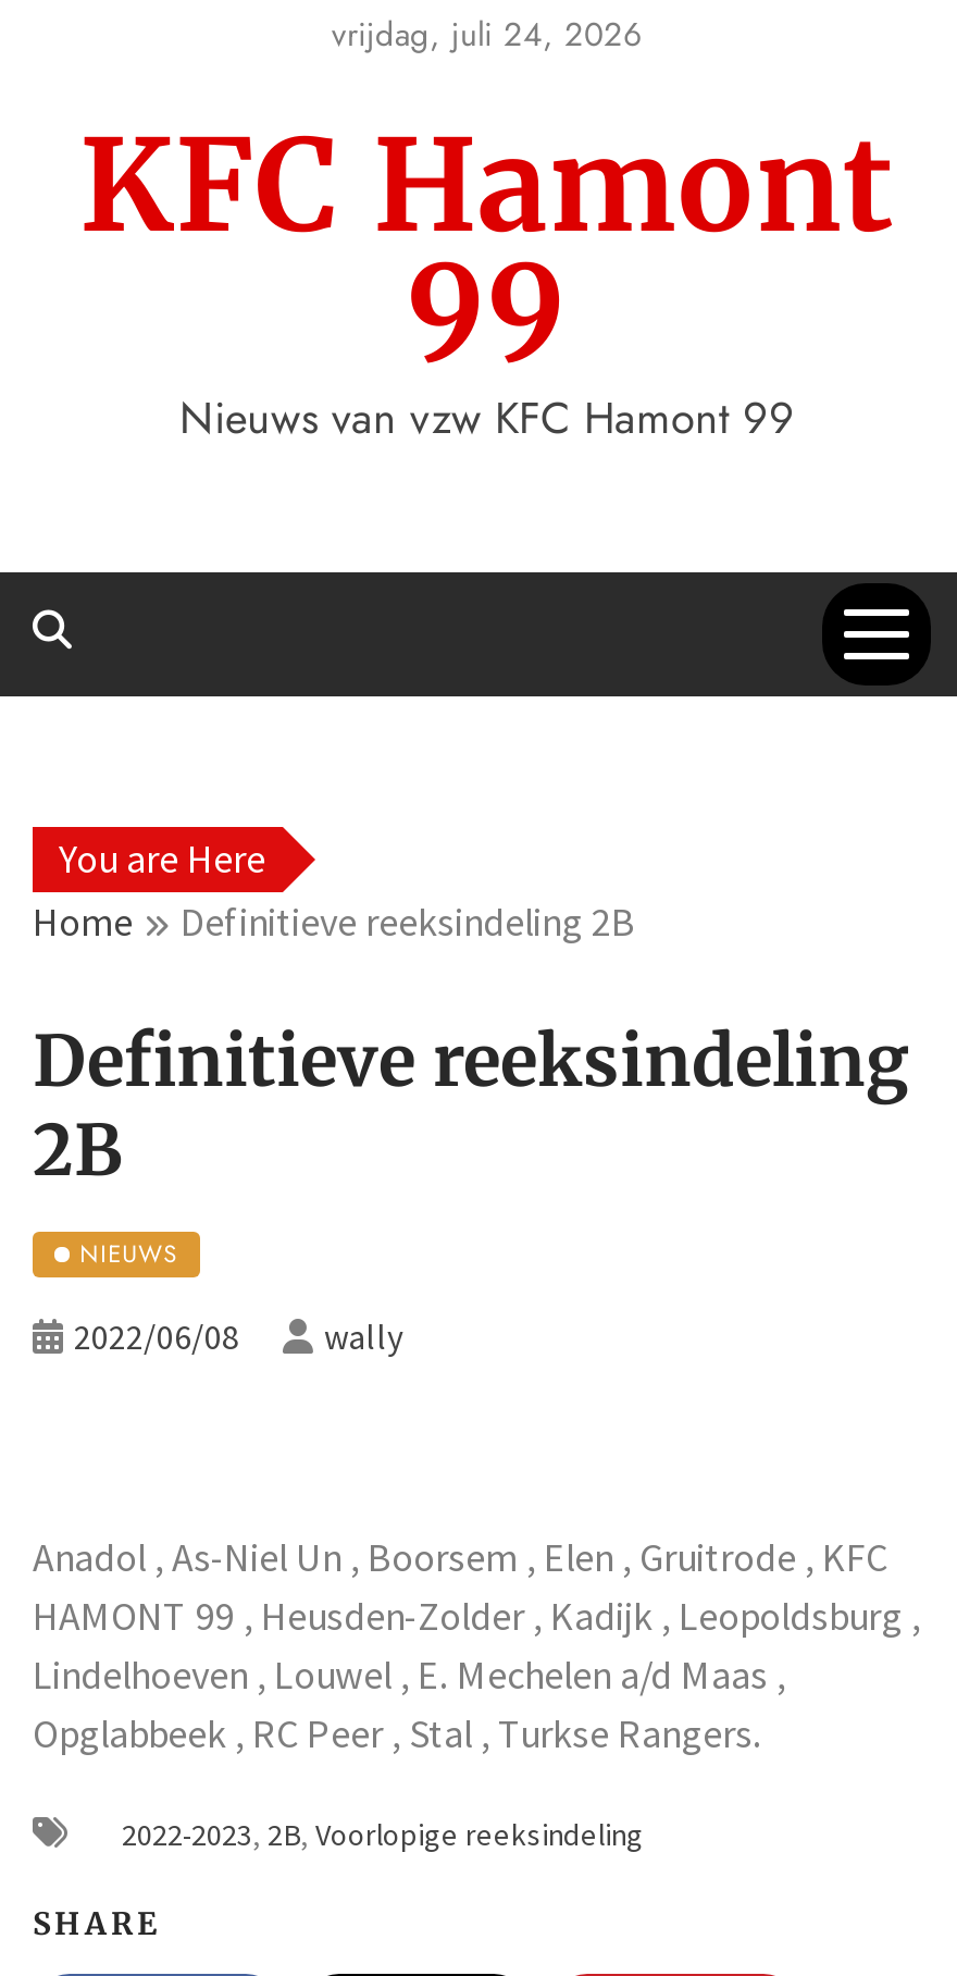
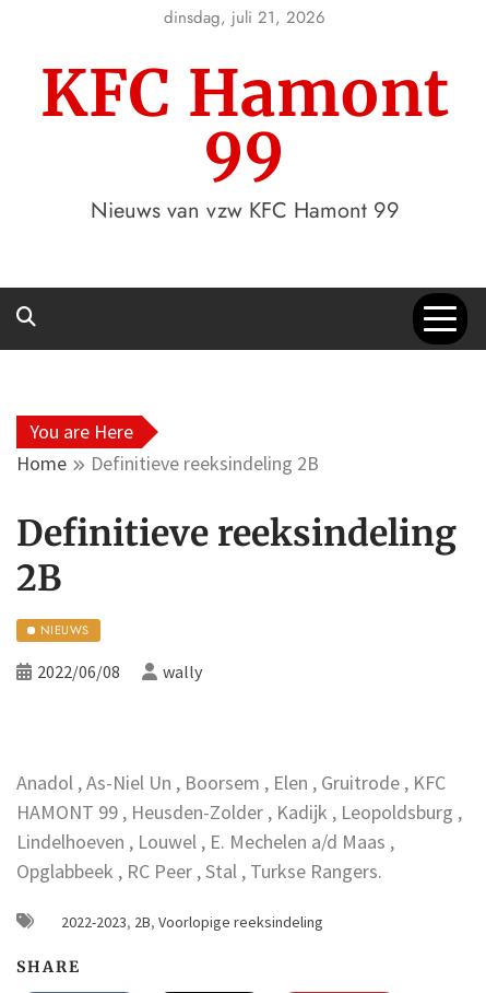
- vrijdag, juli 24, 2026
+ dinsdag, juli 21, 2026
